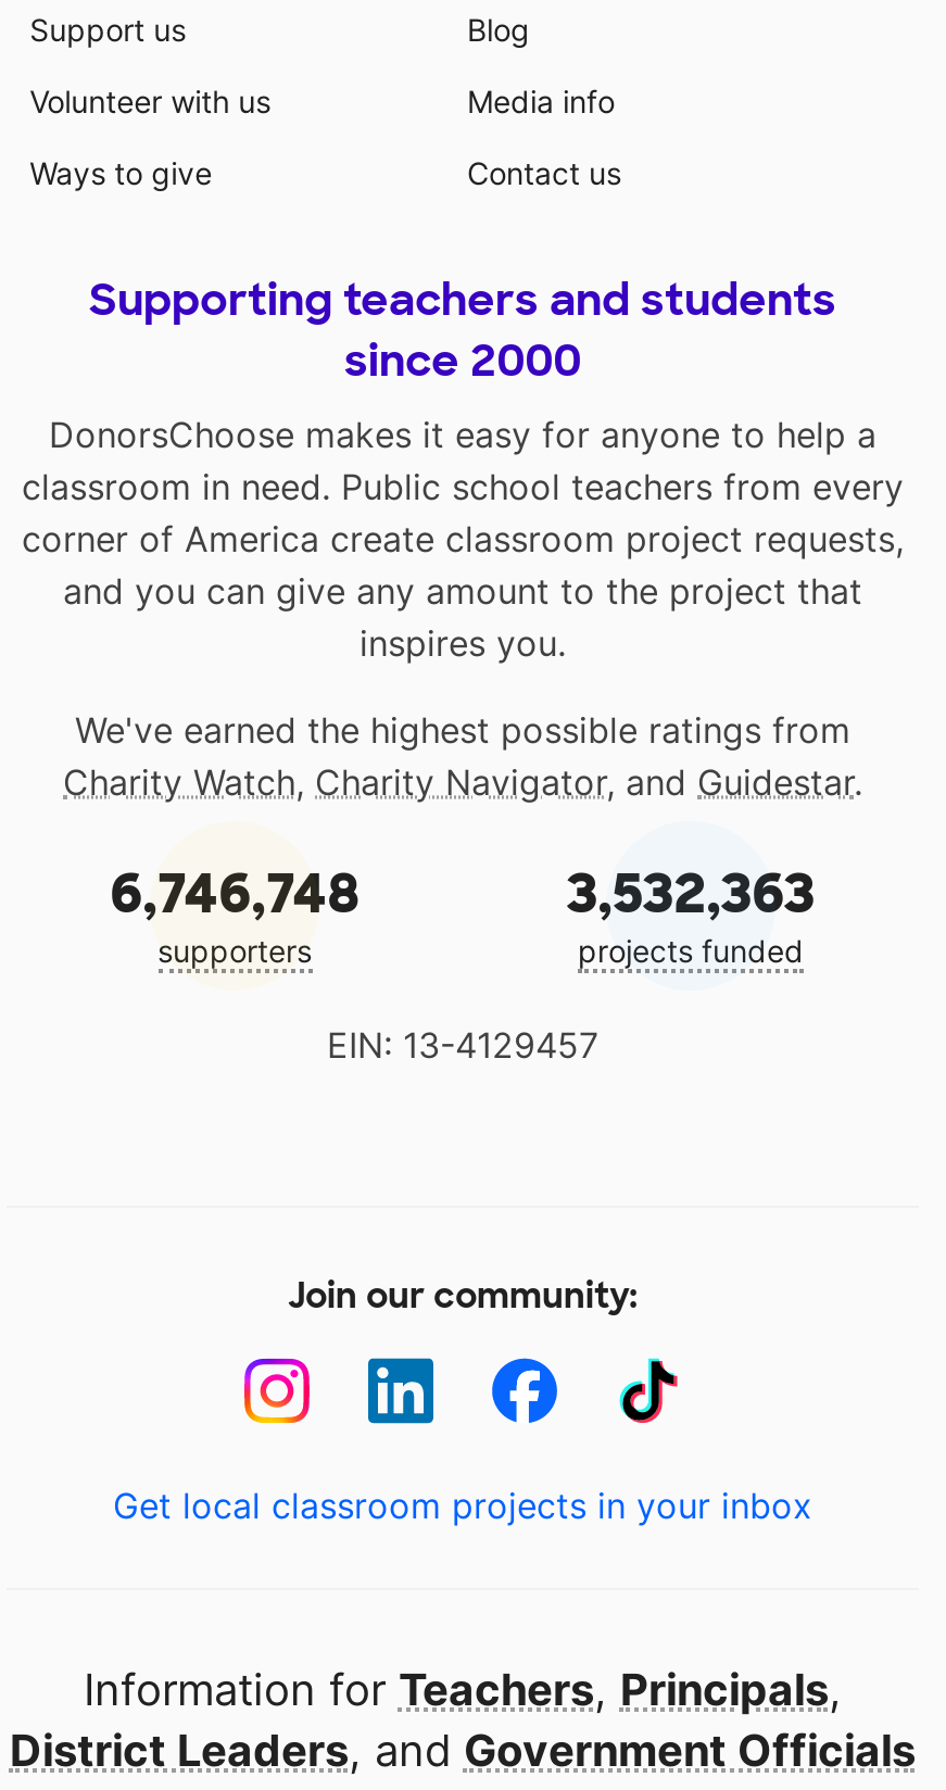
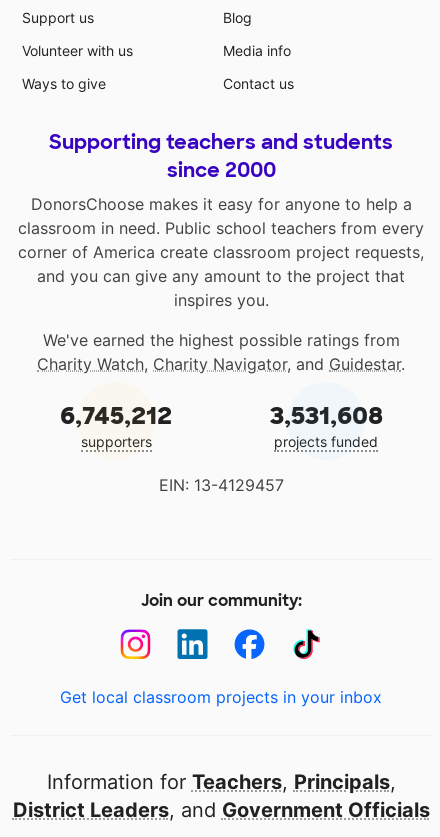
- 6,746,748
+ 6,745,212

- 3,532,363
+ 3,531,608
